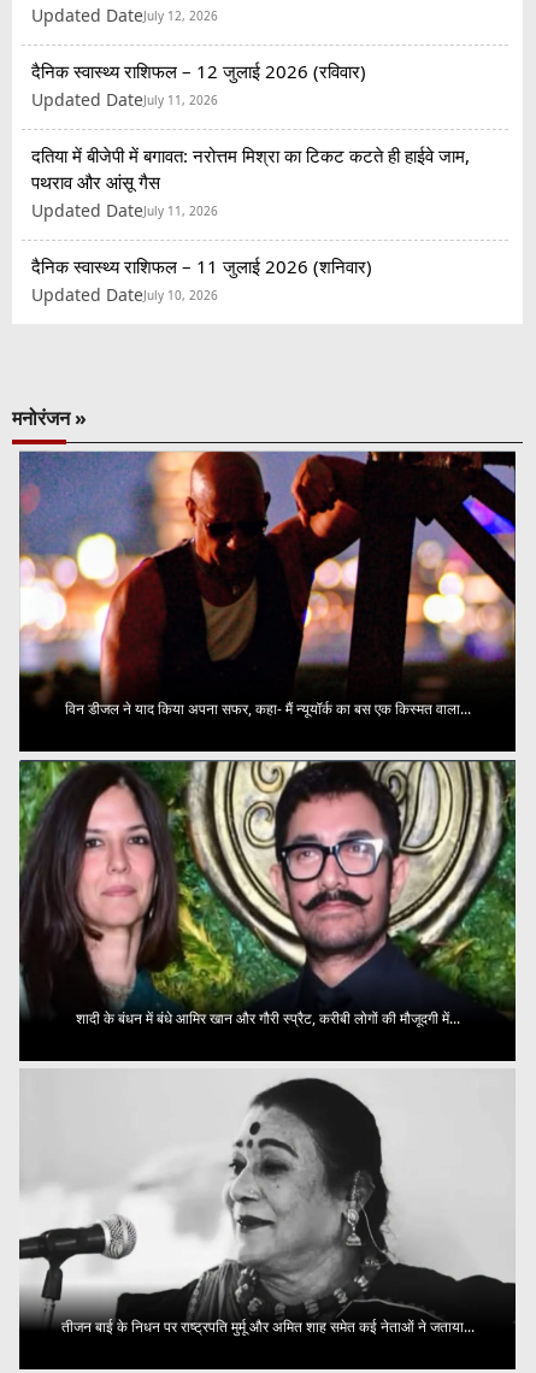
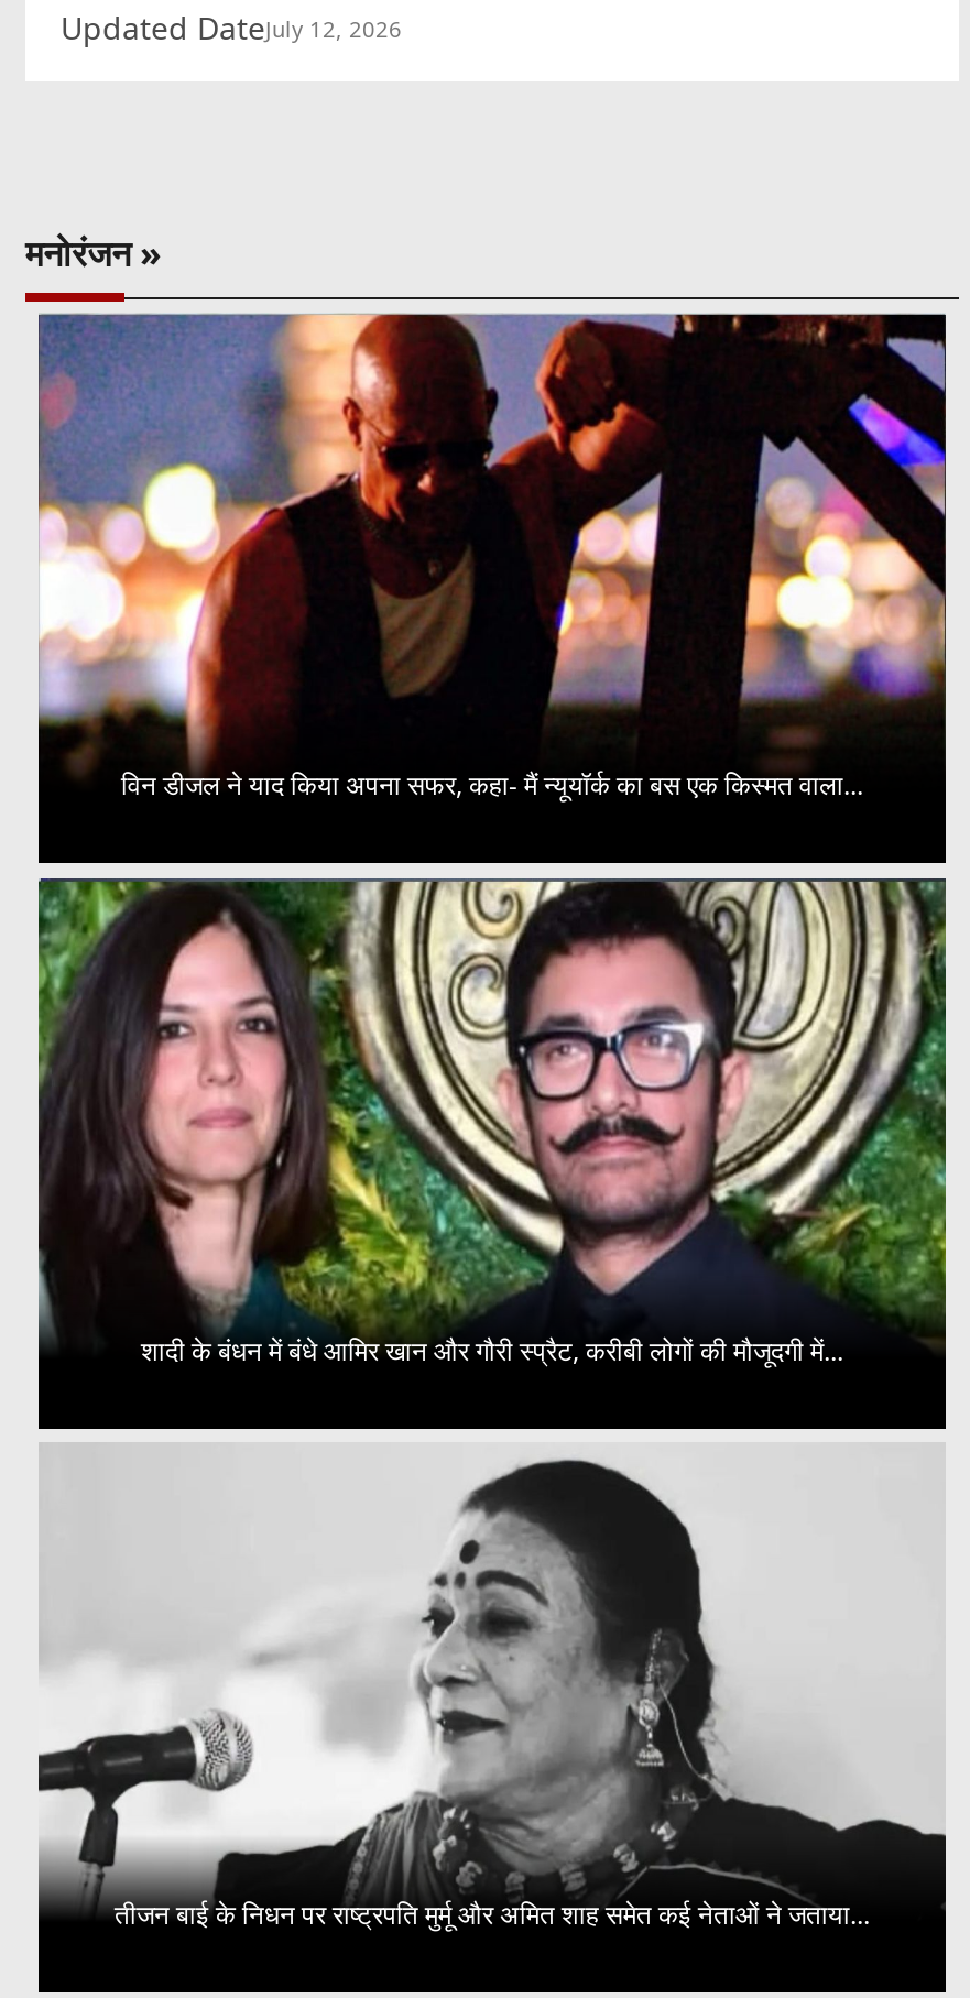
- दैनिक स्वास्थ्य राशिफल – 12 जुलाई 2026 (रविवार)
- Updated DateJuly 11, 2026
- दतिया में बीजेपी में बगावत: नरोत्तम मिश्रा का टिकट कटते ही हाईवे जाम,
- पथराव और आंसू गैस
- Updated DateJuly 11, 2026
- दैनिक स्वास्थ्य राशिफल – 11 जुलाई 2026 (शनिवार)
- Updated DateJuly 10, 2026
